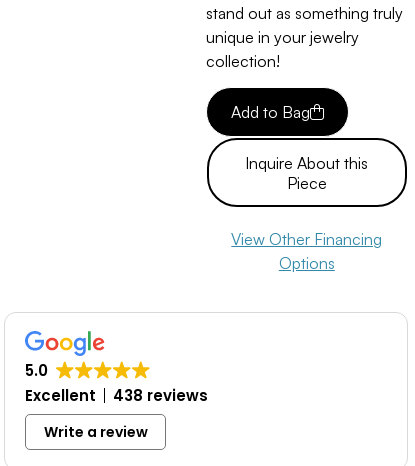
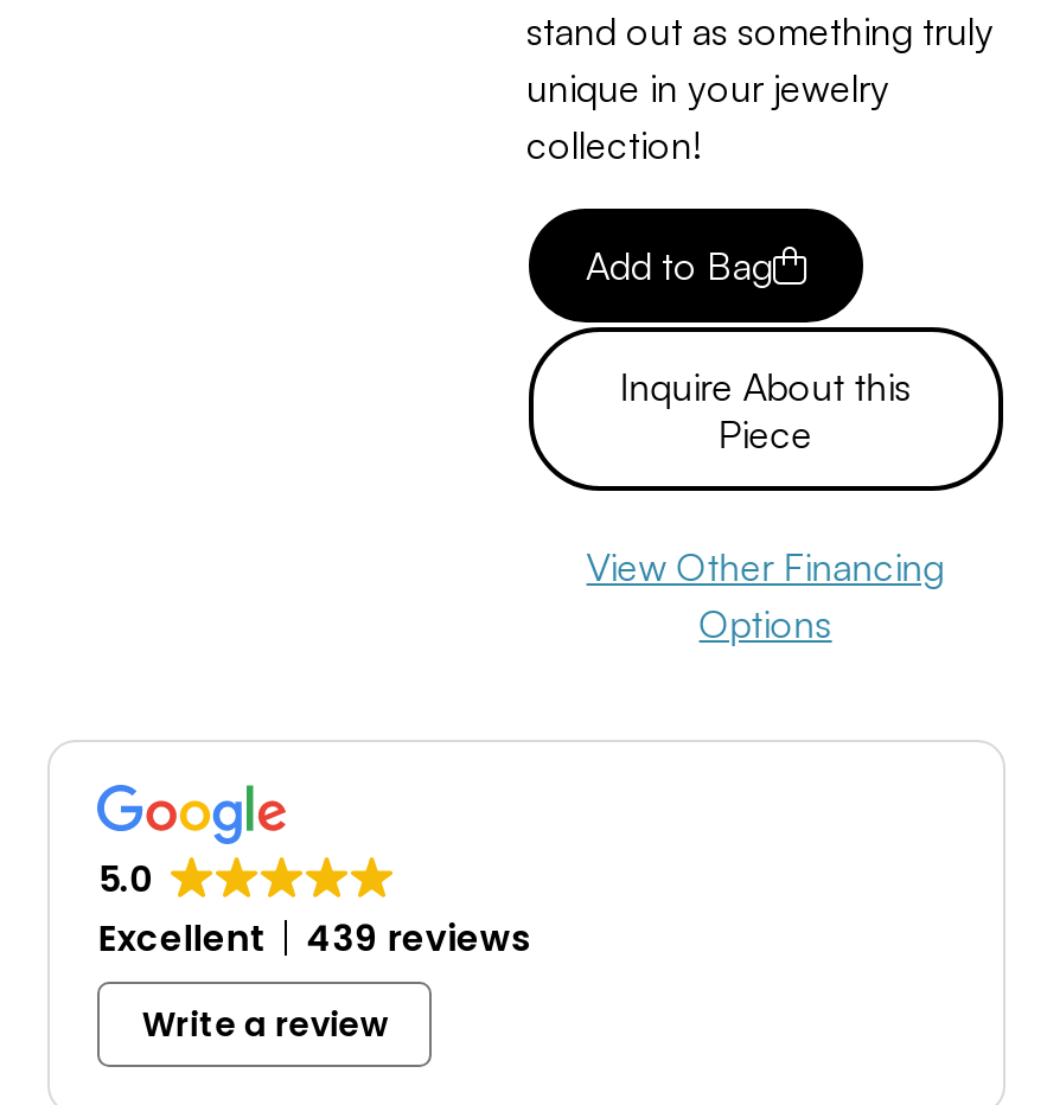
- Excellent 438 reviews
+ Excellent 439 reviews
